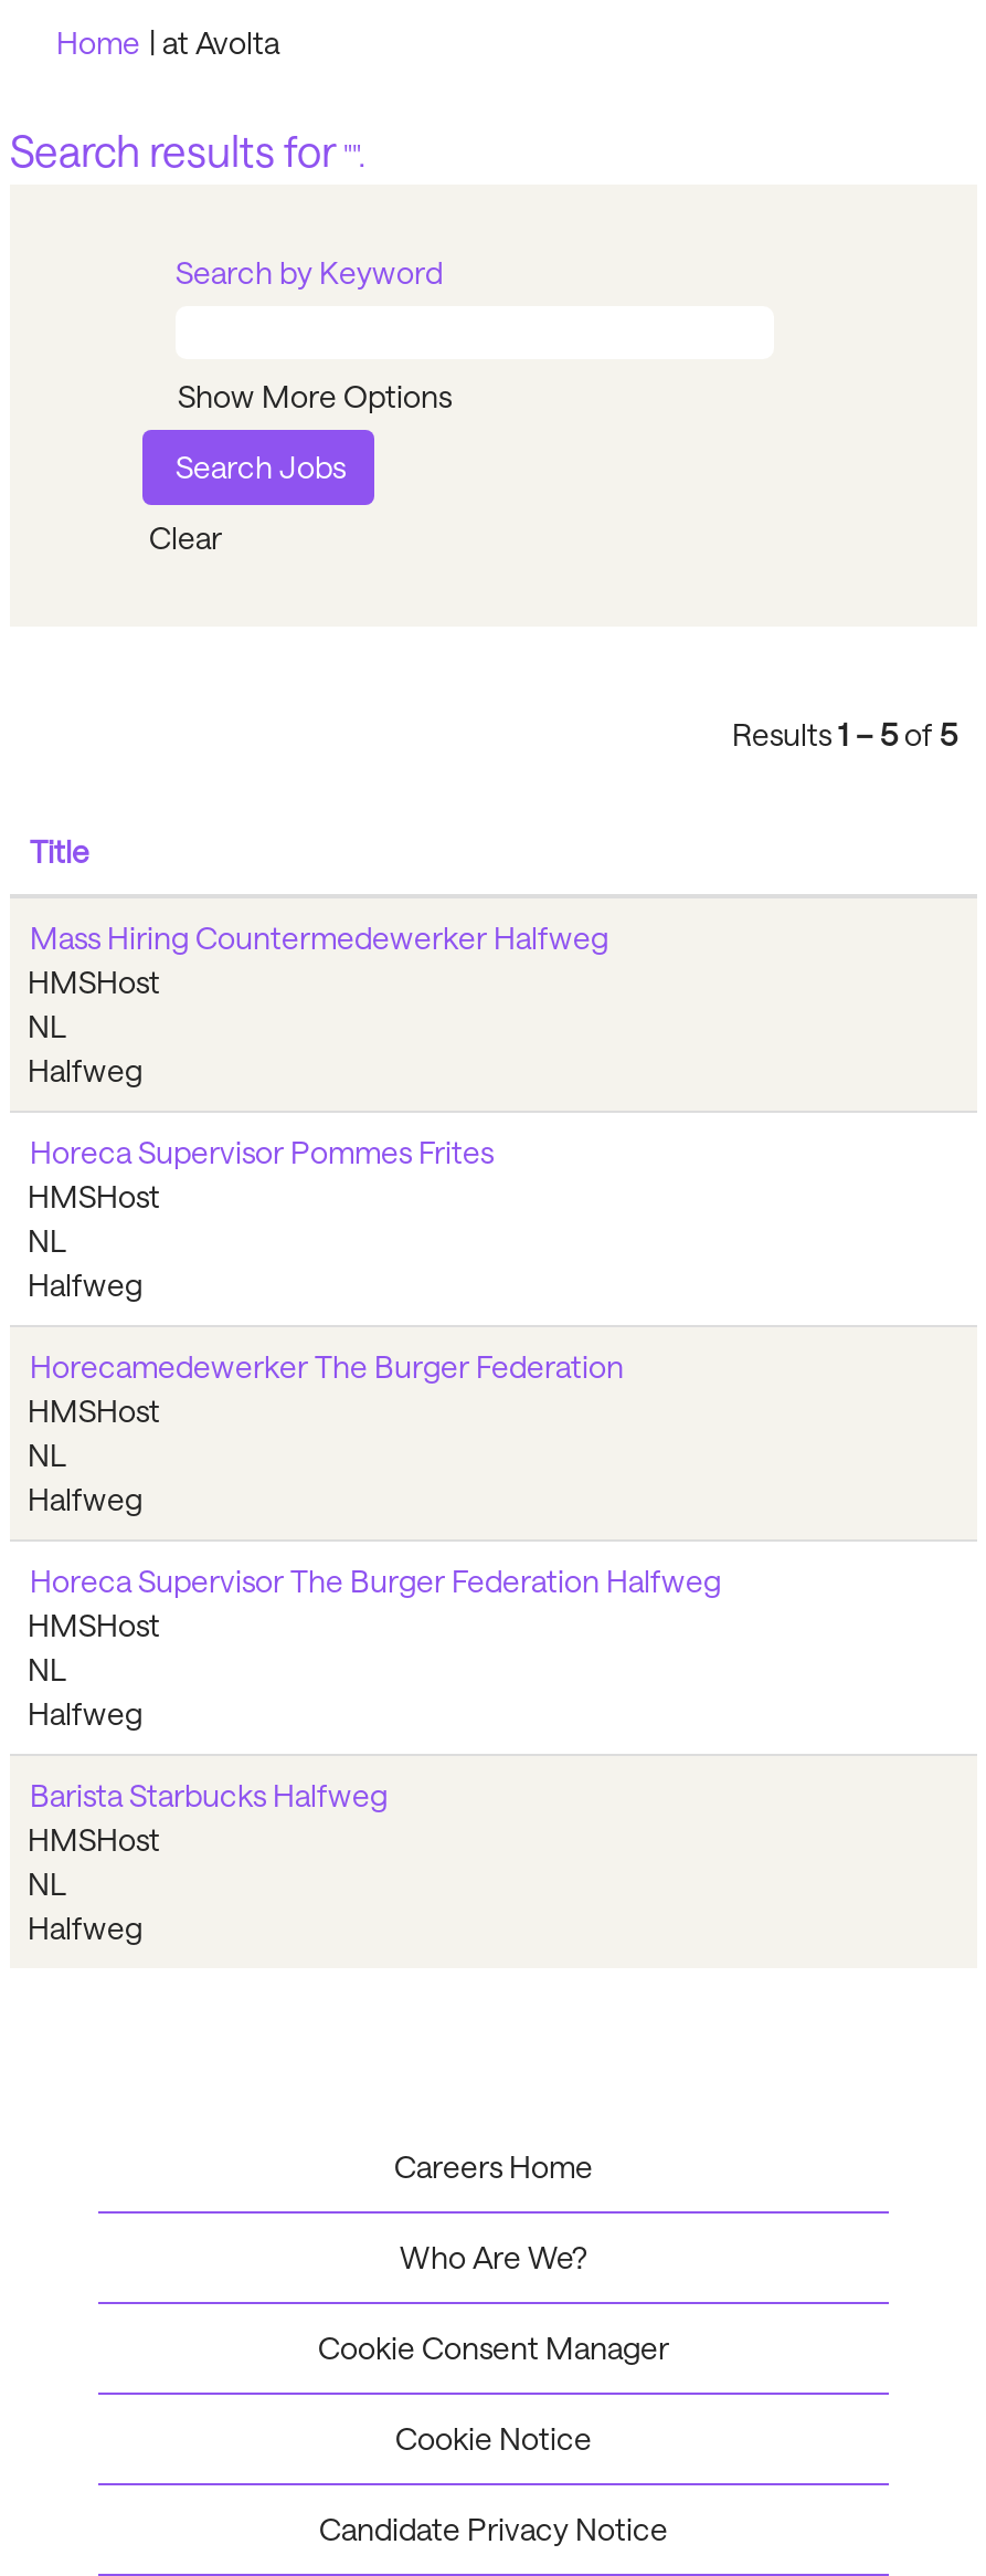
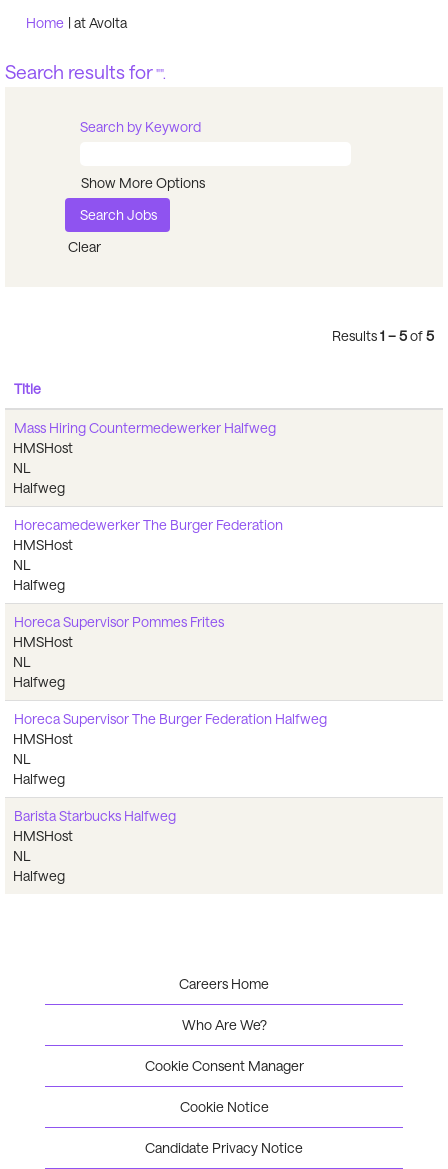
moved down: Horeca Supervisor Pommes Frites

moved up: Horecamedewerker The Burger Federation
